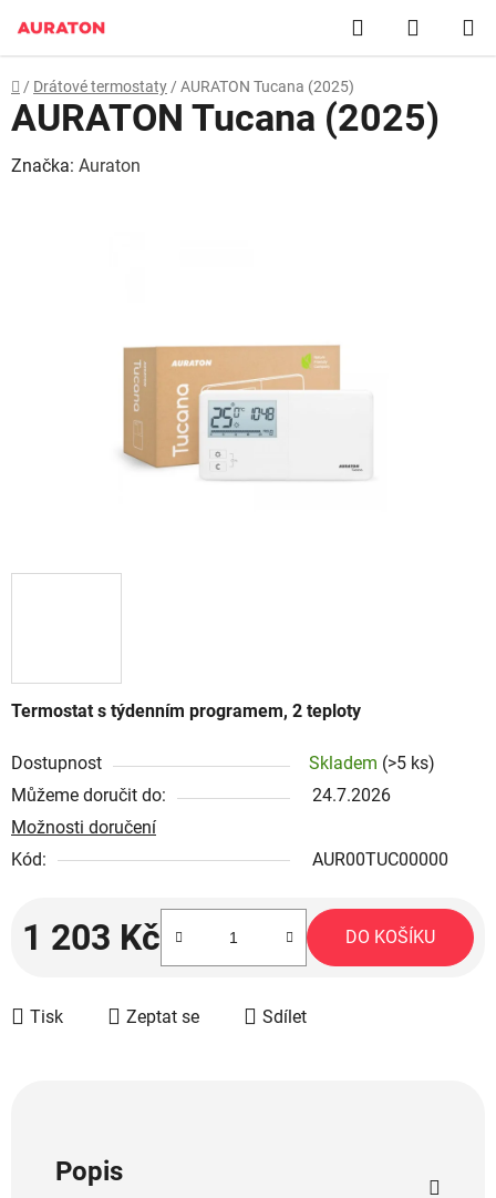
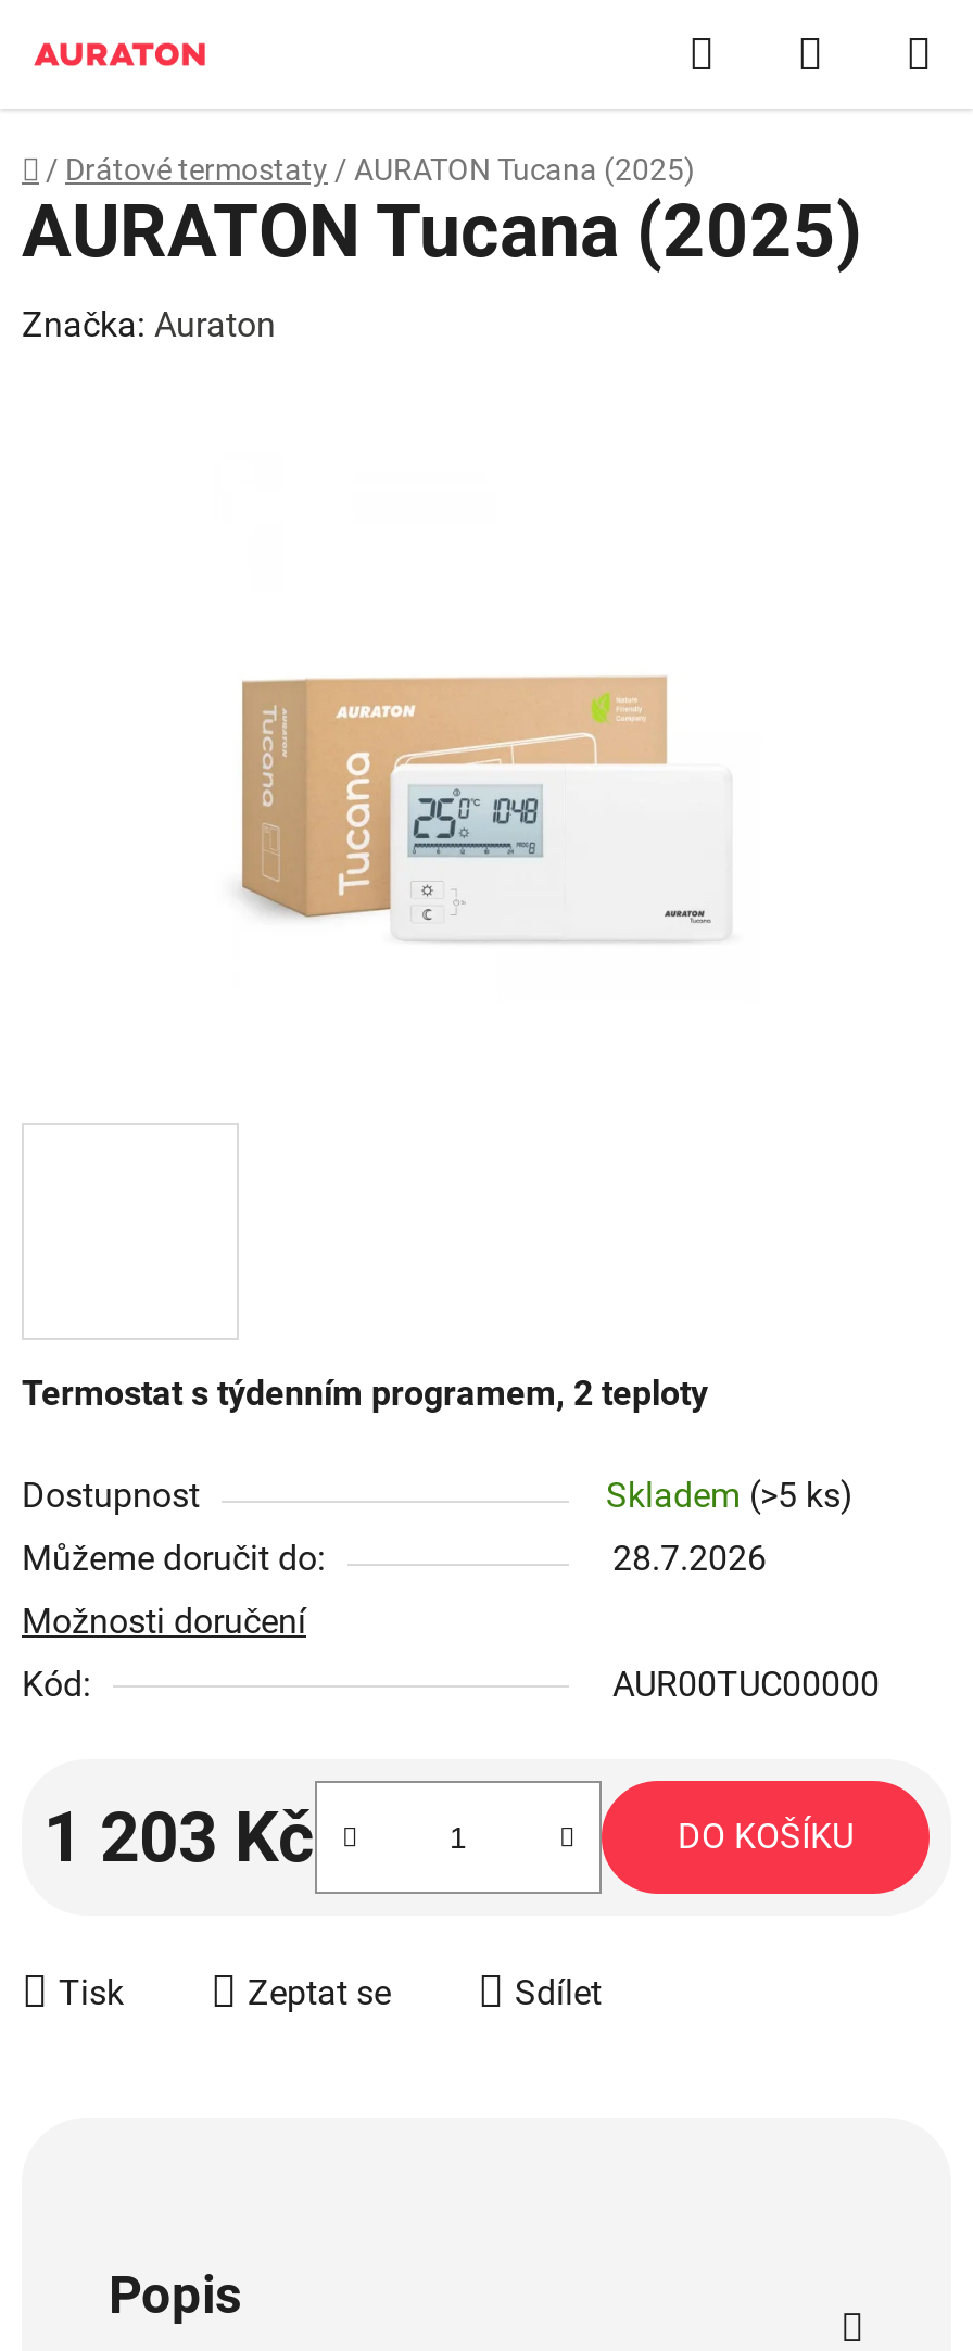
- 24.7.2026
+ 28.7.2026
